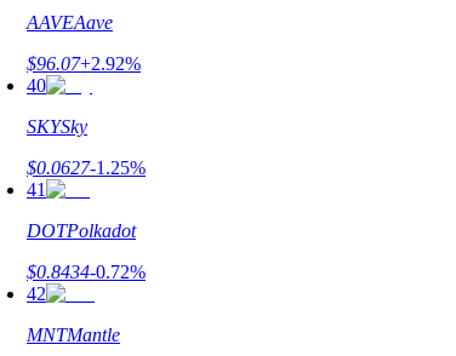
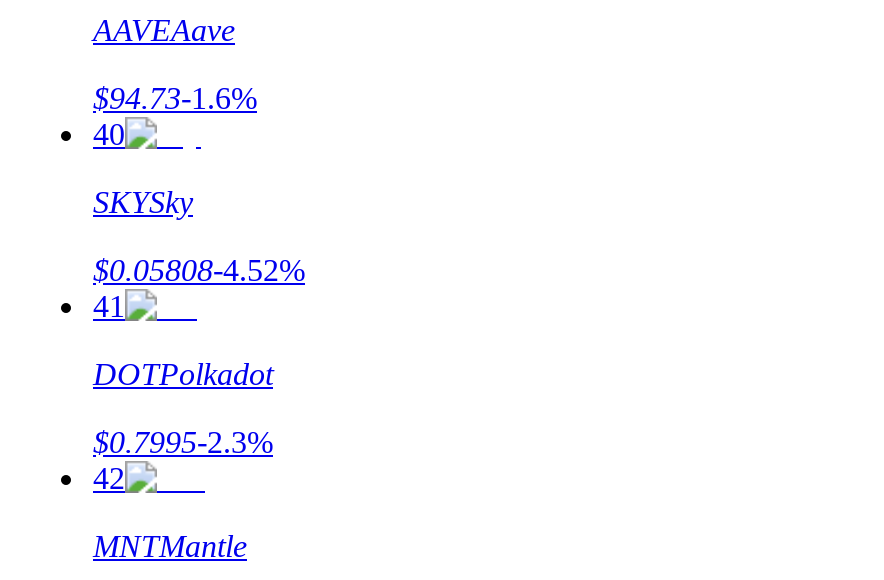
- $96.07+2.92%
+ $94.73-1.6%

- $0.0627-1.25%
+ $0.05808-4.52%

- $0.8434-0.72%
+ $0.7995-2.3%
